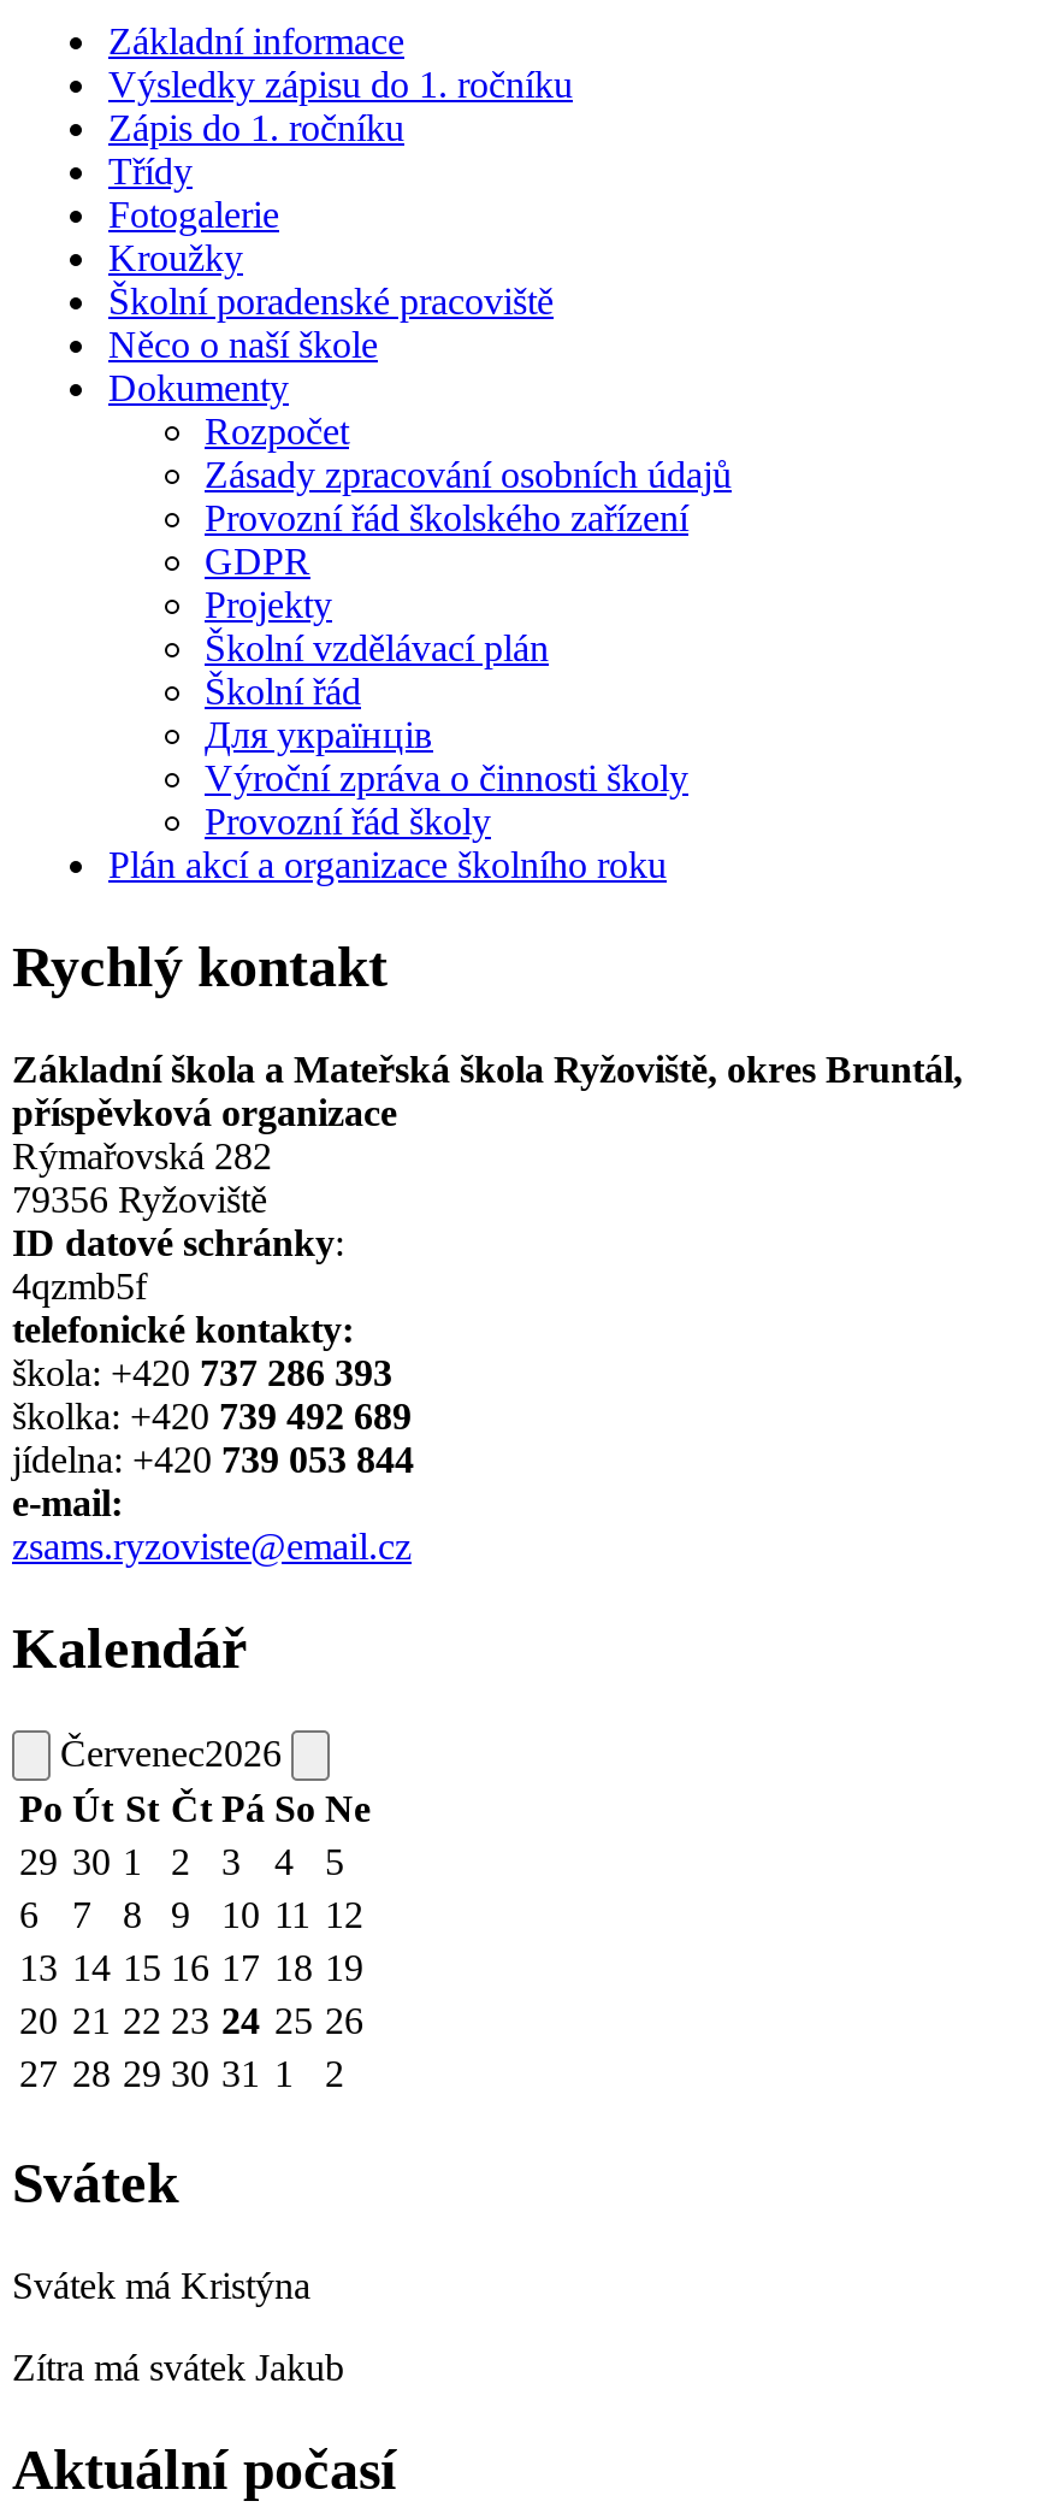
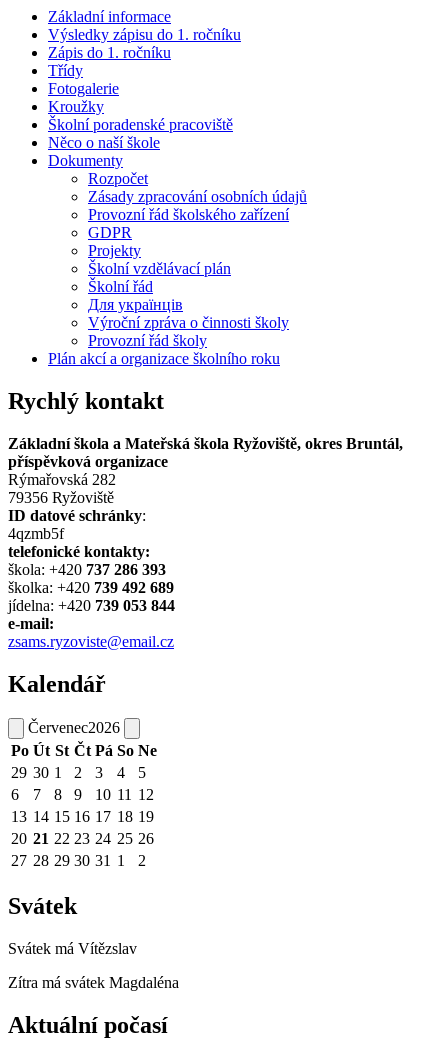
- Svátek má Kristýna
+ Svátek má Vítězslav

- Zítra má svátek Jakub
+ Zítra má svátek Magdaléna
